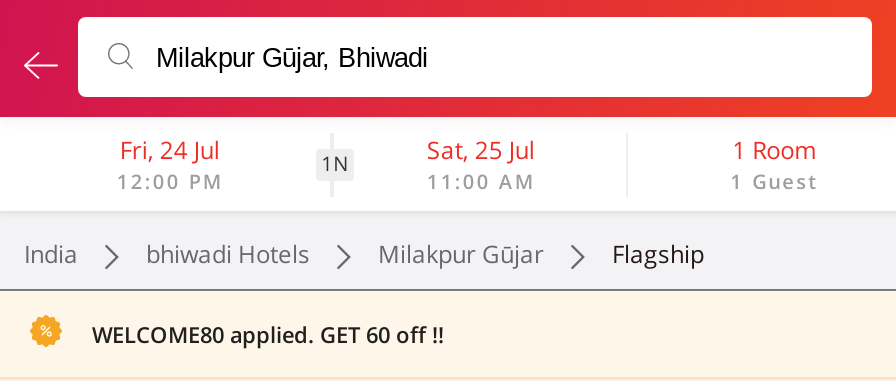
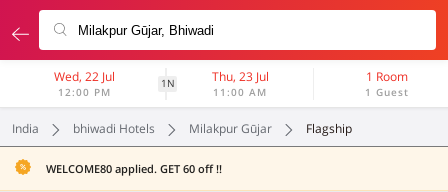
- Fri, 24 Jul
+ Wed, 22 Jul

- Sat, 25 Jul
+ Thu, 23 Jul
